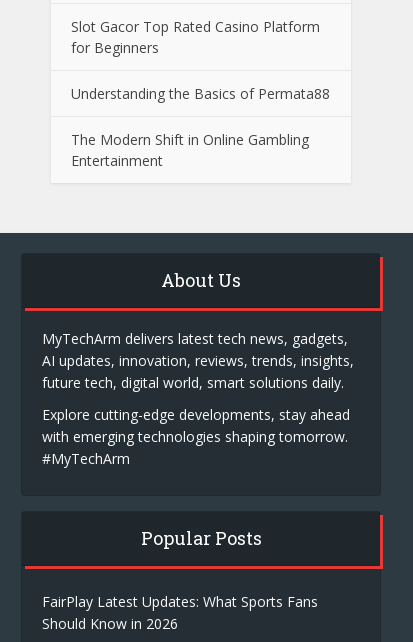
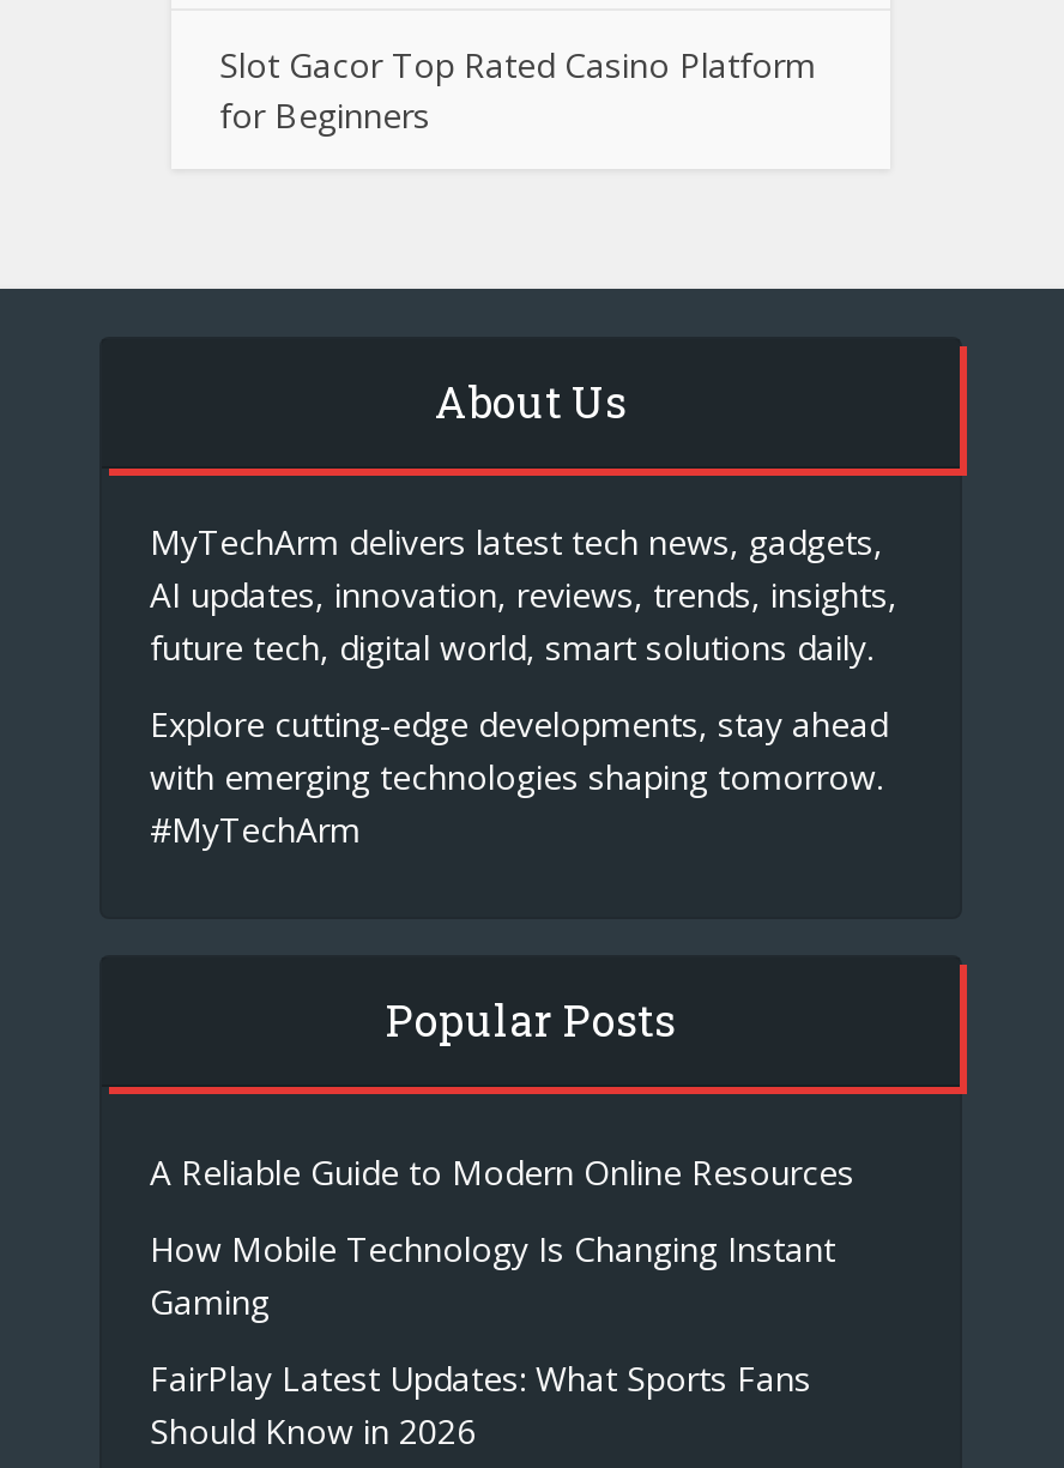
- Understanding the Basics of Permata88
- The Modern Shift in Online Gambling
- Entertainment

moved up: About Us | MyTechArm delivers latest tech news, gadgets, | AI updates, innovation, reviews, trends, insights, | future tech, digital world, smart solutions daily. | Explore cutting-edge developments, stay ahead | with emerging technologies shaping tomorrow. | #MyTechArm | Popular Posts

+ A Reliable Guide to Modern Online Resources
+ How Mobile Technology Is Changing Instant
+ Gaming
